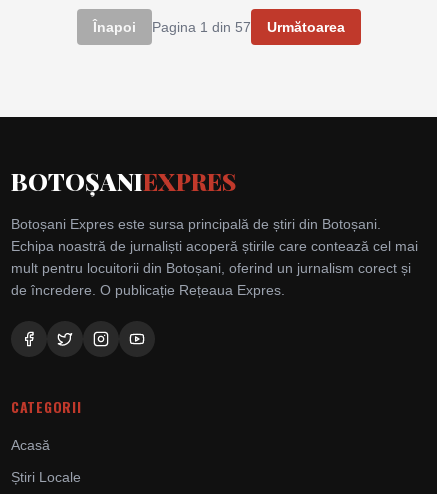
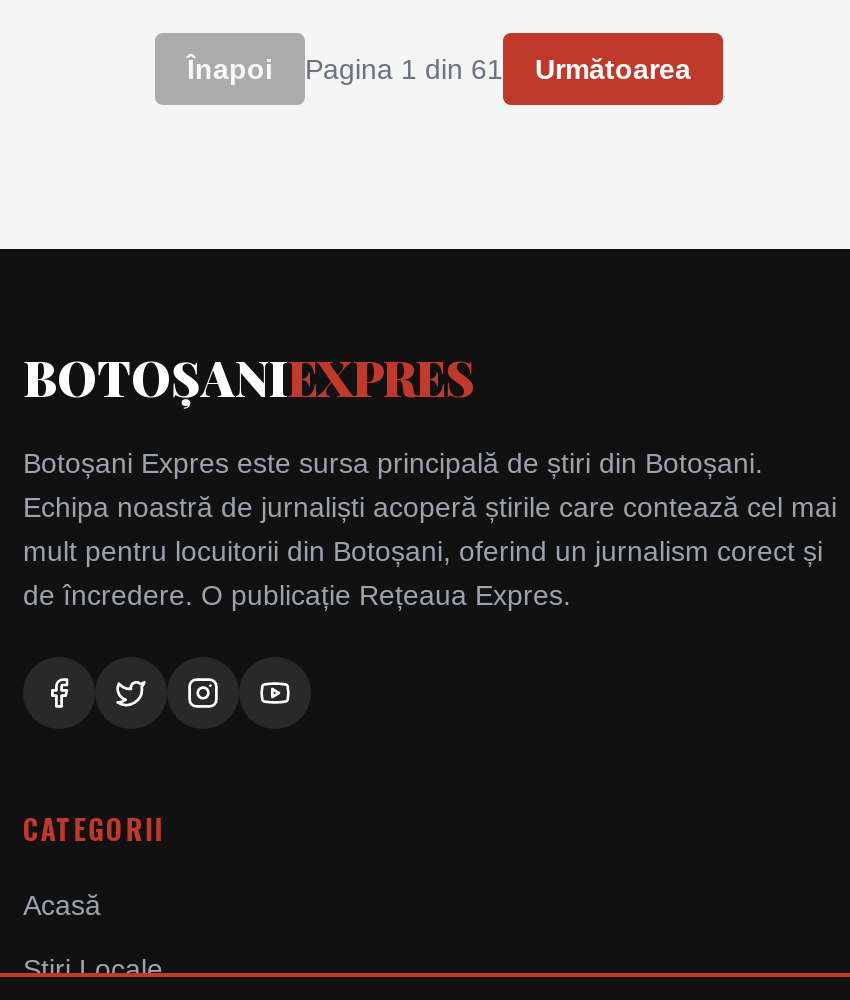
- Înapoi Pagina 1 din 57 Următoarea
+ Înapoi Pagina 1 din 61 Următoarea
